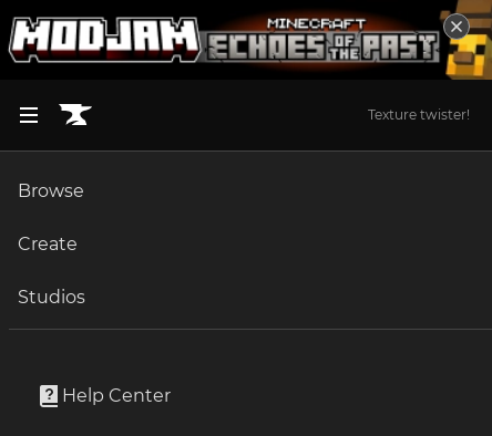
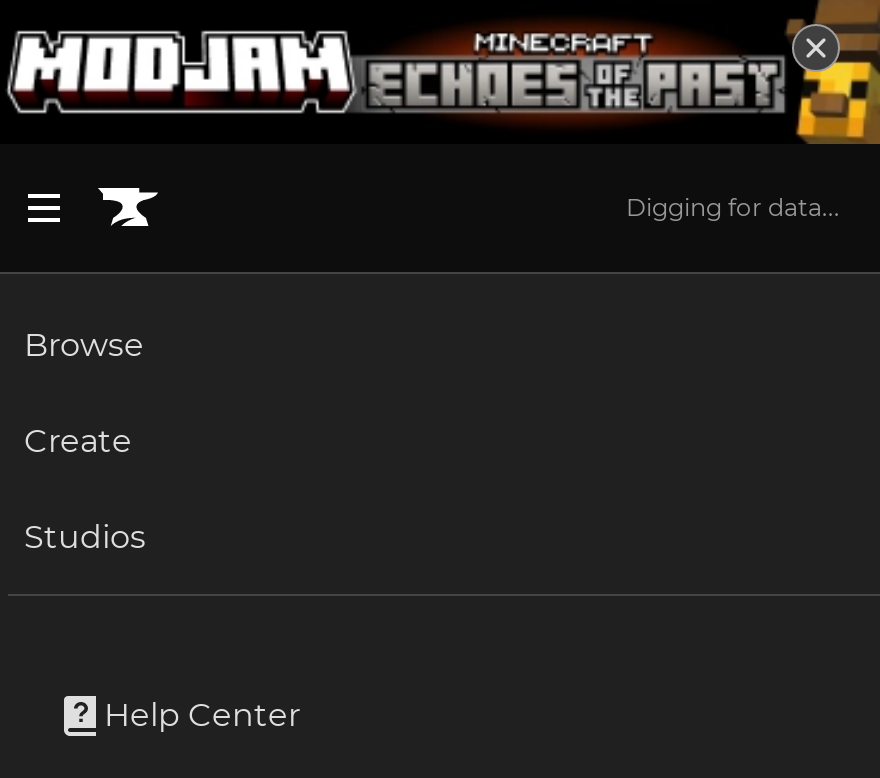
- Texture twister!
+ Digging for data...
